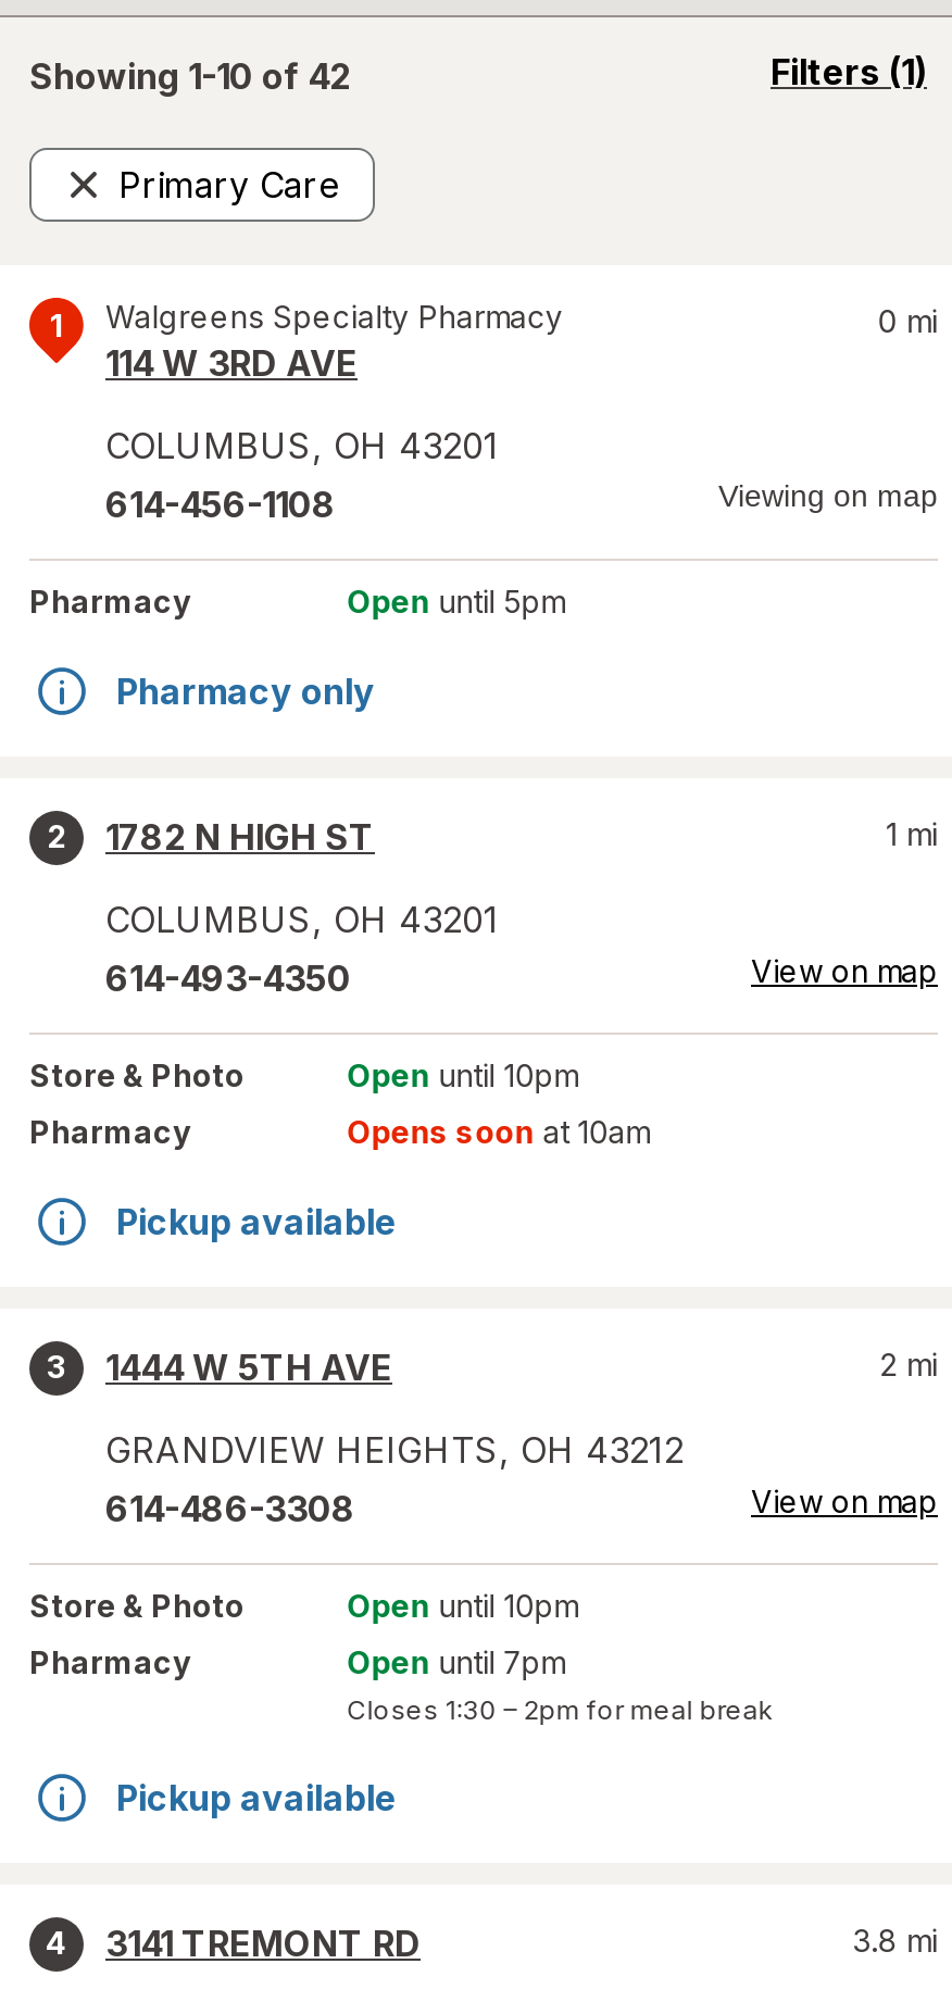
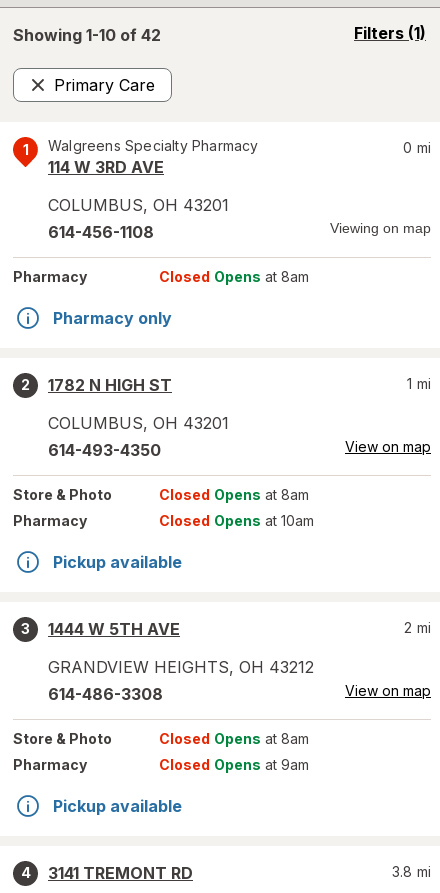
- Open until 5pm
+ Closed Opens at 8am

- Open until 10pm
+ Closed Opens at 8am

- Opens soon at 10am
+ Closed Opens at 10am

- Open until 10pm
+ Closed Opens at 8am

- Open until 7pm
- Closes 1:30 – 2pm for meal break
+ Closed Opens at 9am
